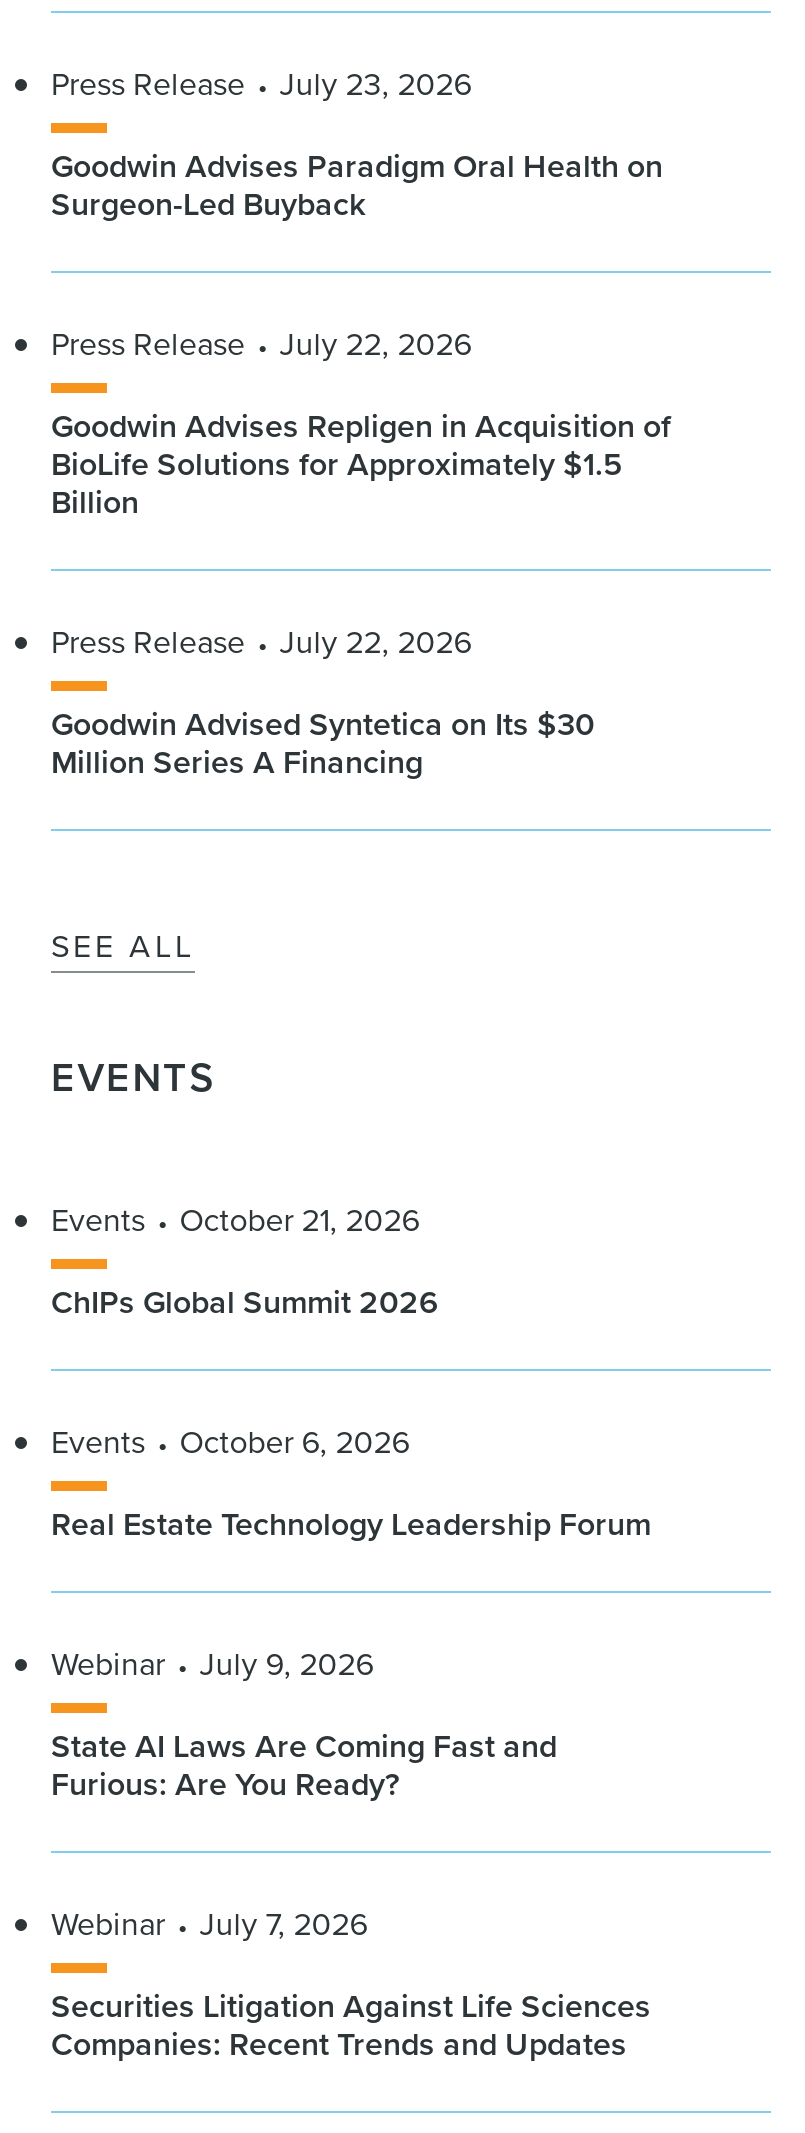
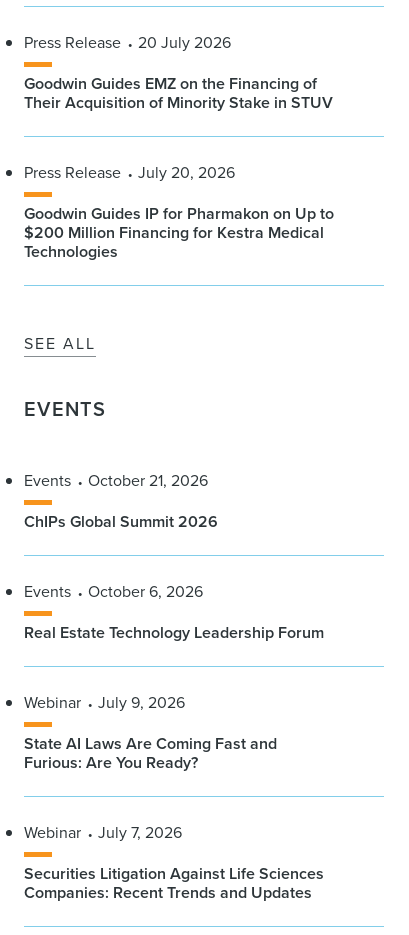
- Press Release July 23, 2026
+ Press Release 20 July 2026

- Goodwin Advises Paradigm Oral Health on
- Surgeon-Led Buyback
+ Goodwin Guides EMZ on the Financing of
+ Their Acquisition of Minority Stake in STUV

- July 22, 2026
- Goodwin Advises Repligen in Acquisition of
- BioLife Solutions for Approximately $1.5
- Billion
- Press Release
- July 22, 2026
- Goodwin Advised Syntetica on Its $30
- Million Series A Financing
+ July 20, 2026
+ Goodwin Guides IP for Pharmakon on Up to
+ $200 Million Financing for Kestra Medical
+ Technologies
